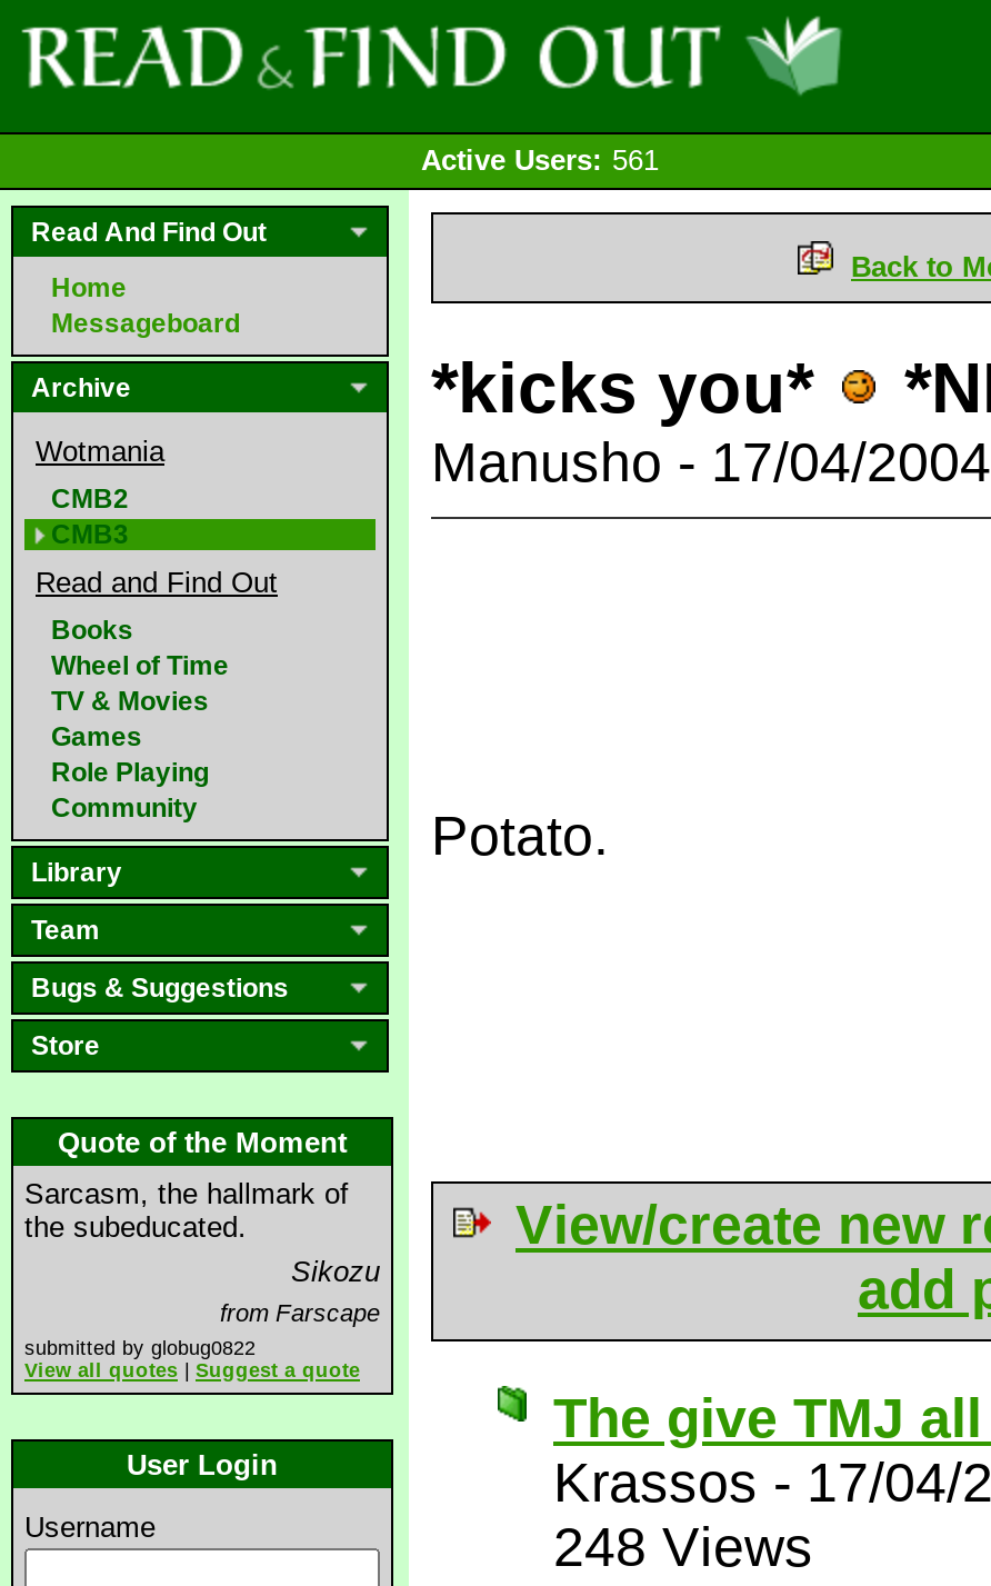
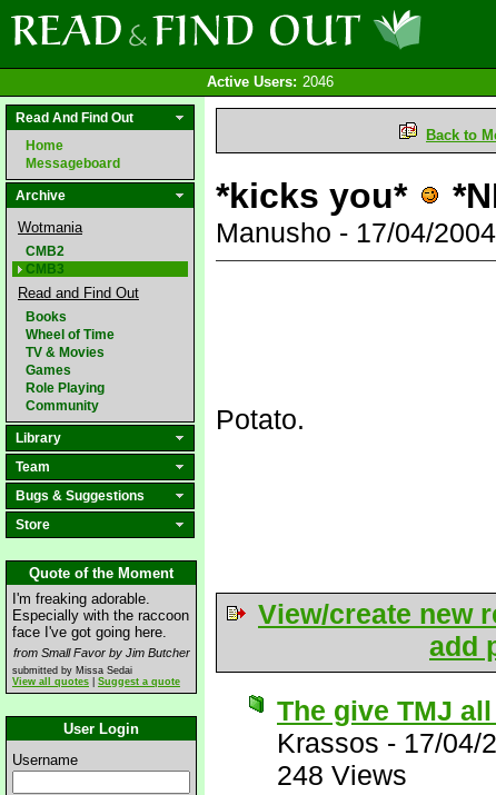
- Active Users: 561
+ Active Users: 2046

- Sarcasm, the hallmark of
- the subeducated.
- Sikozu
- from Farscape
- submitted by globug0822
+ I'm freaking adorable.
+ Especially with the raccoon
+ face I've got going here.
+ from Small Favor by Jim Butcher
+ submitted by Missa Sedai
